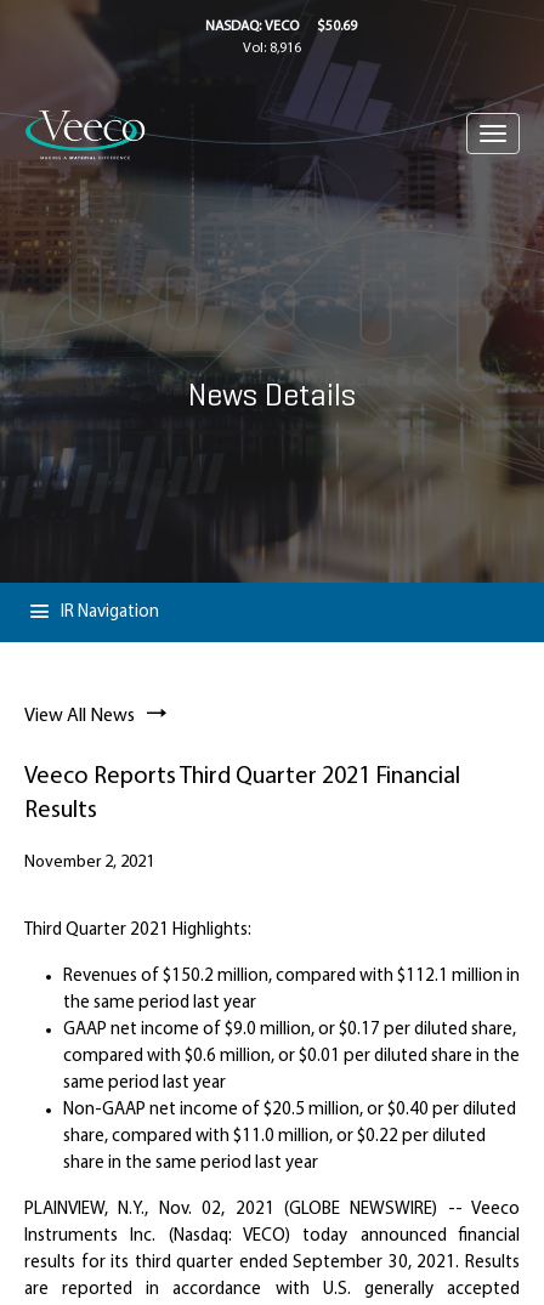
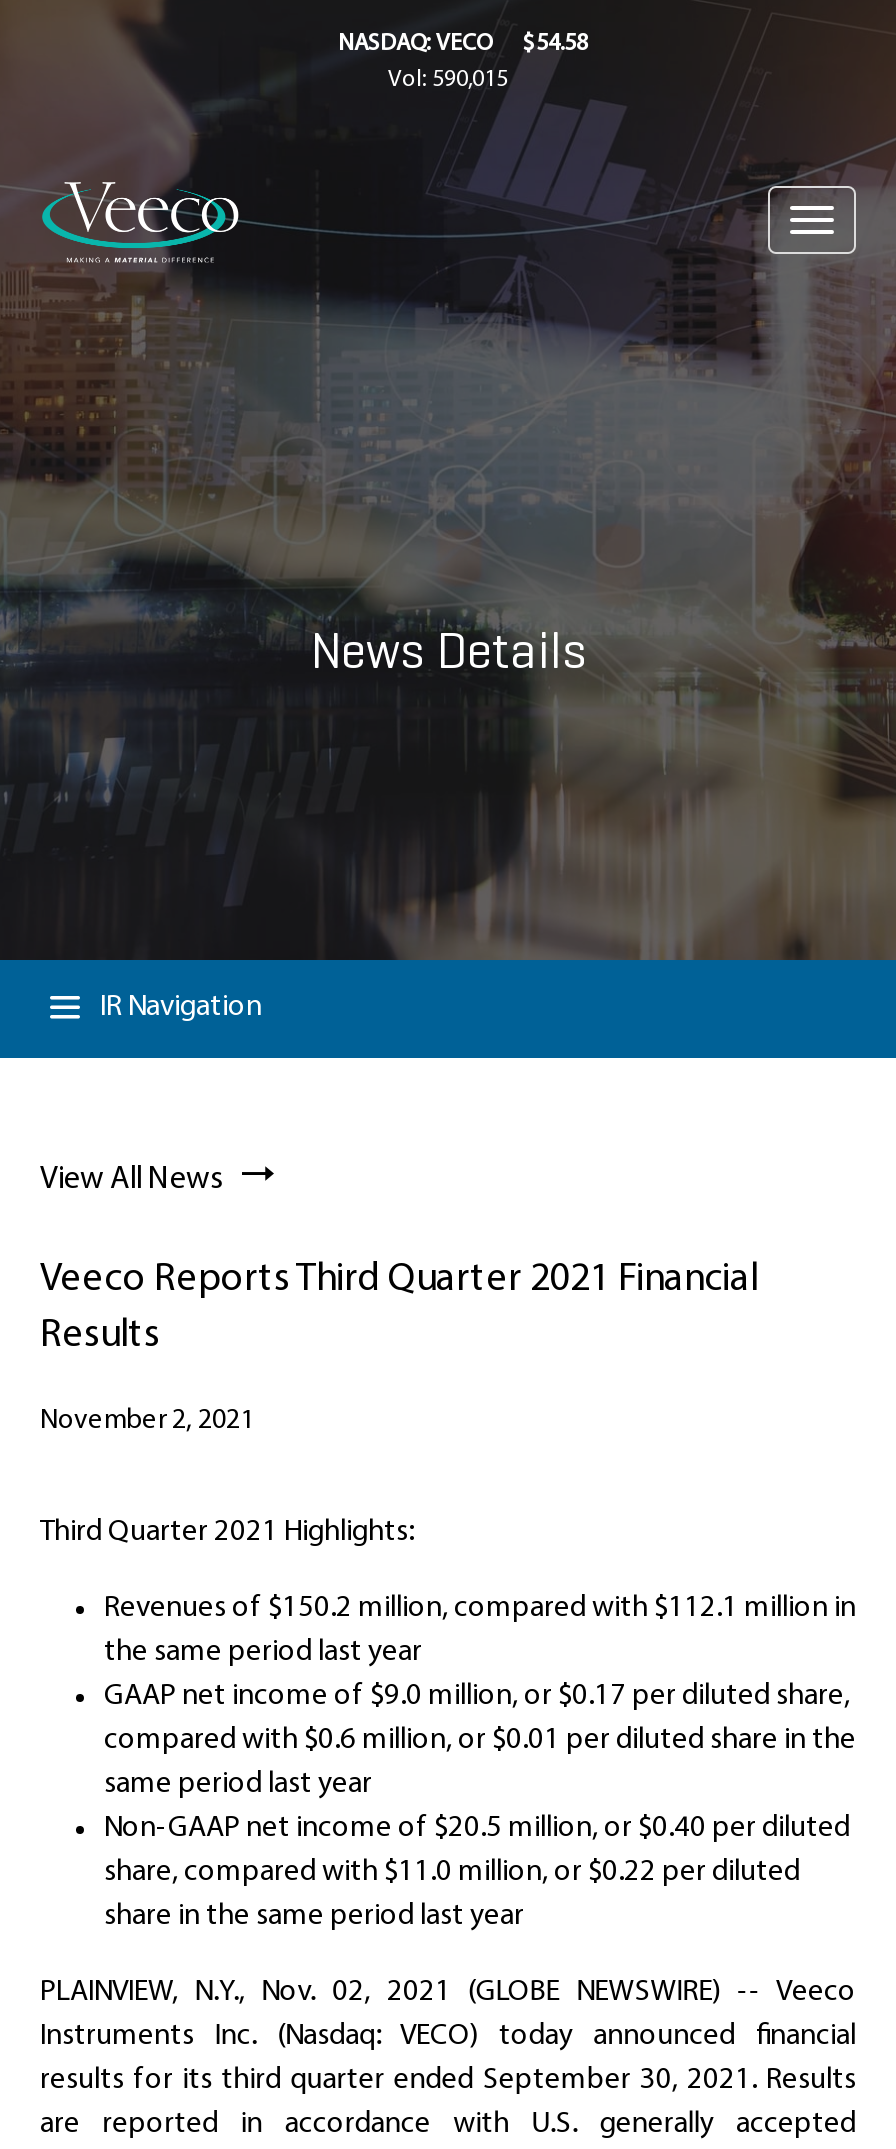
- NASDAQ: VECO $50.69
+ NASDAQ: VECO $54.58

- Vol: 8,916
+ Vol: 590,015
